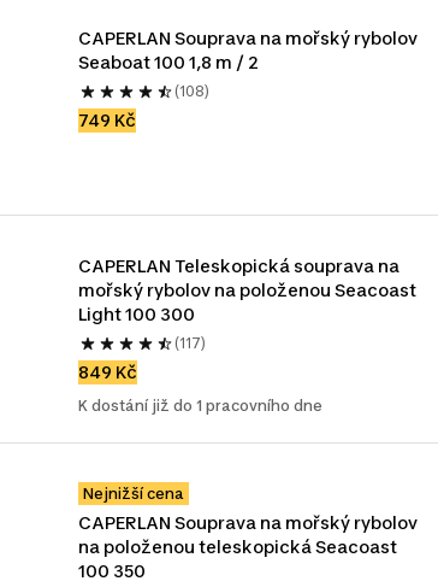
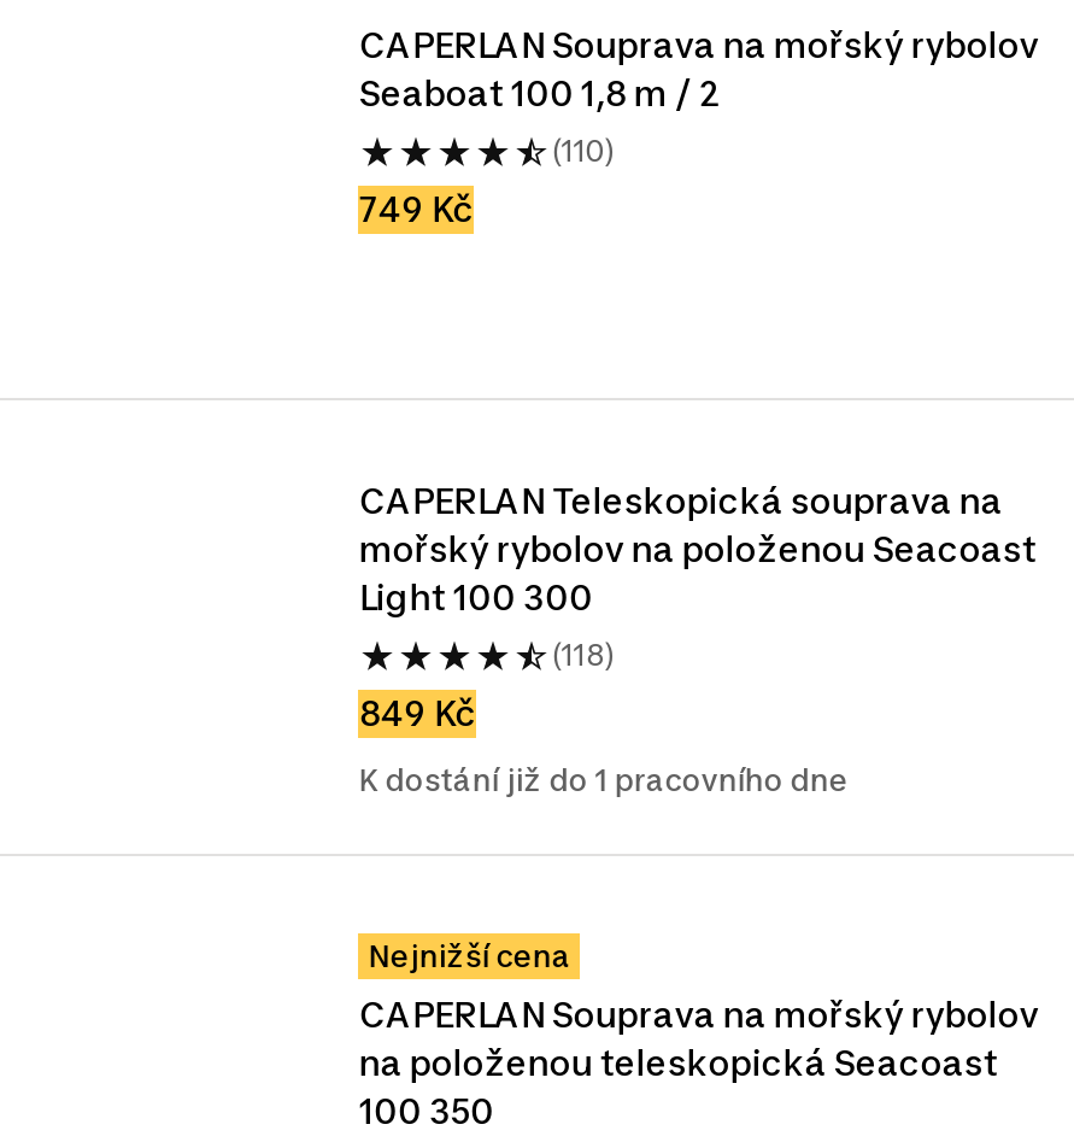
- (108)
+ (110)

- (117)
+ (118)
